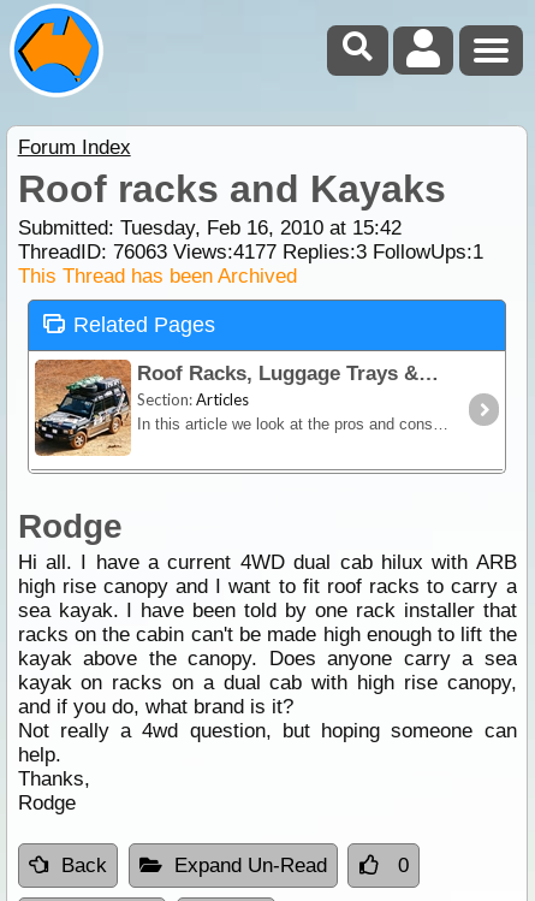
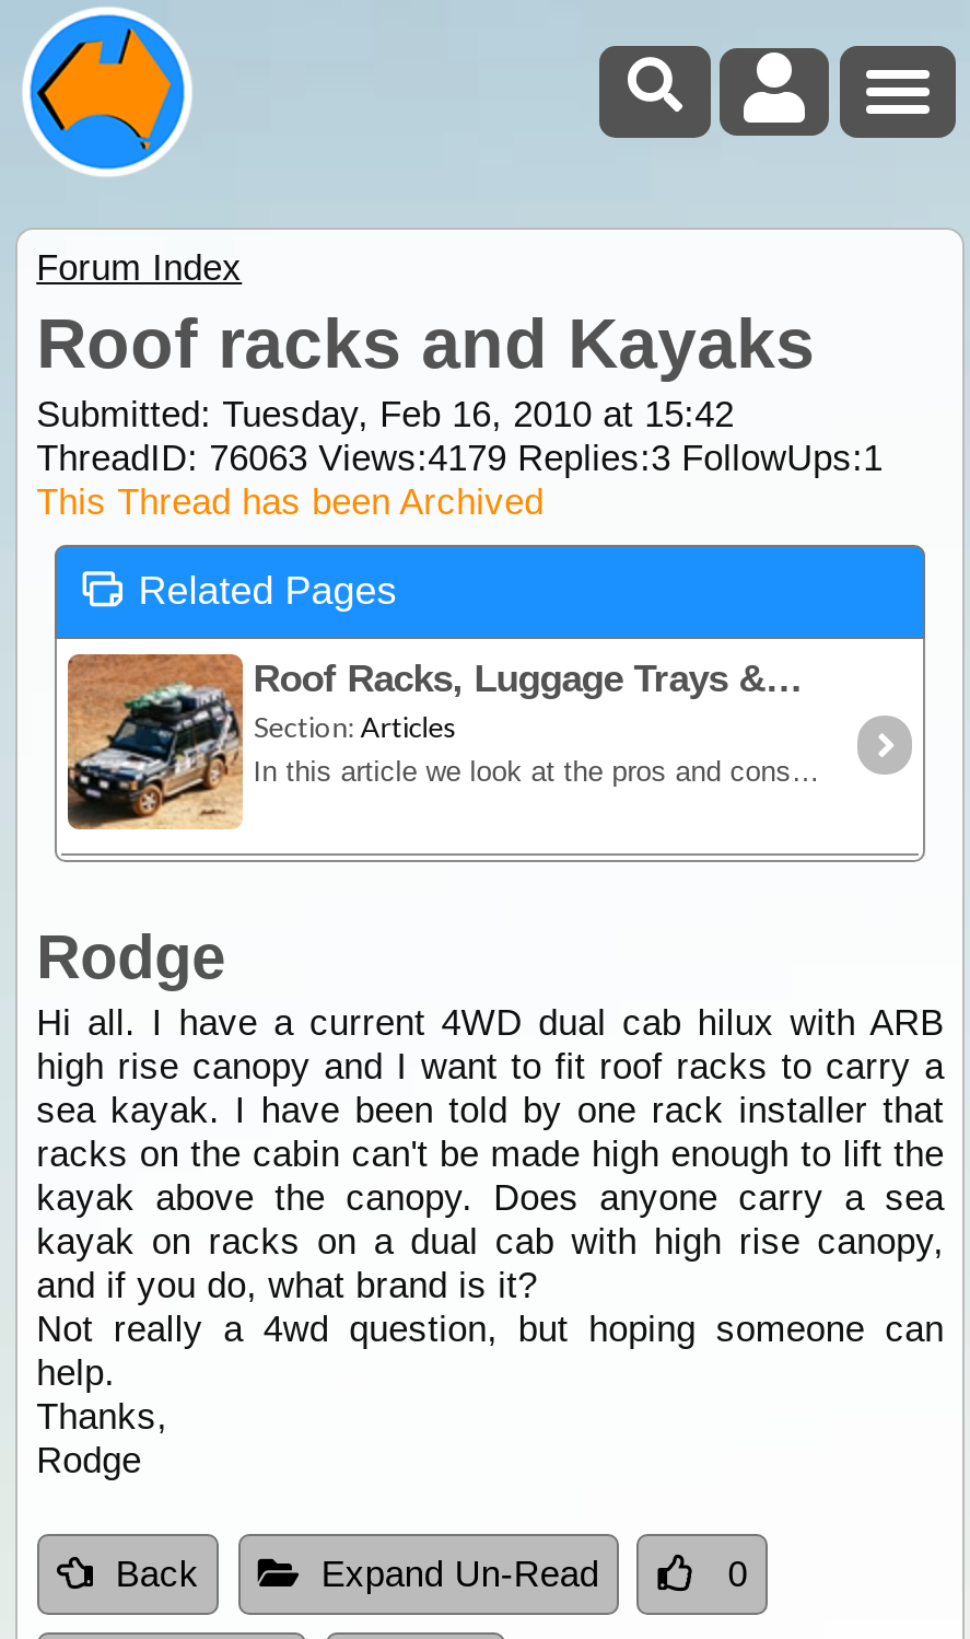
- ThreadID: 76063 Views:4177 Replies:3 FollowUps:1
+ ThreadID: 76063 Views:4179 Replies:3 FollowUps:1
